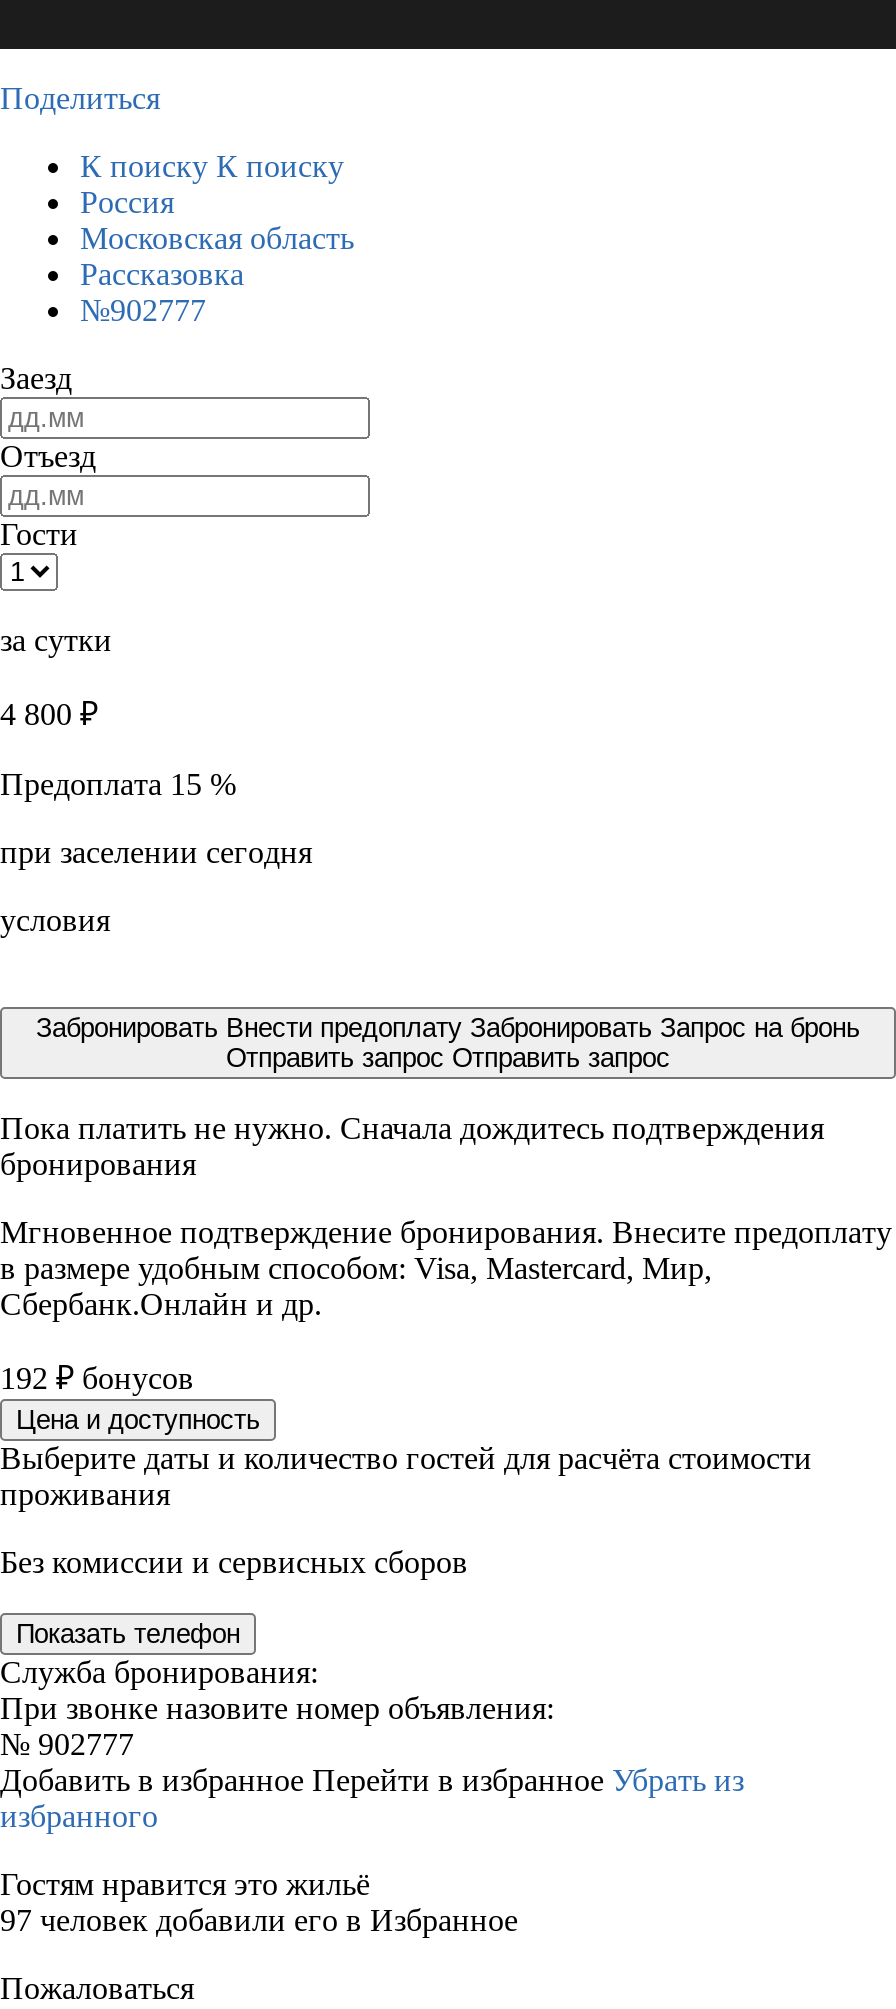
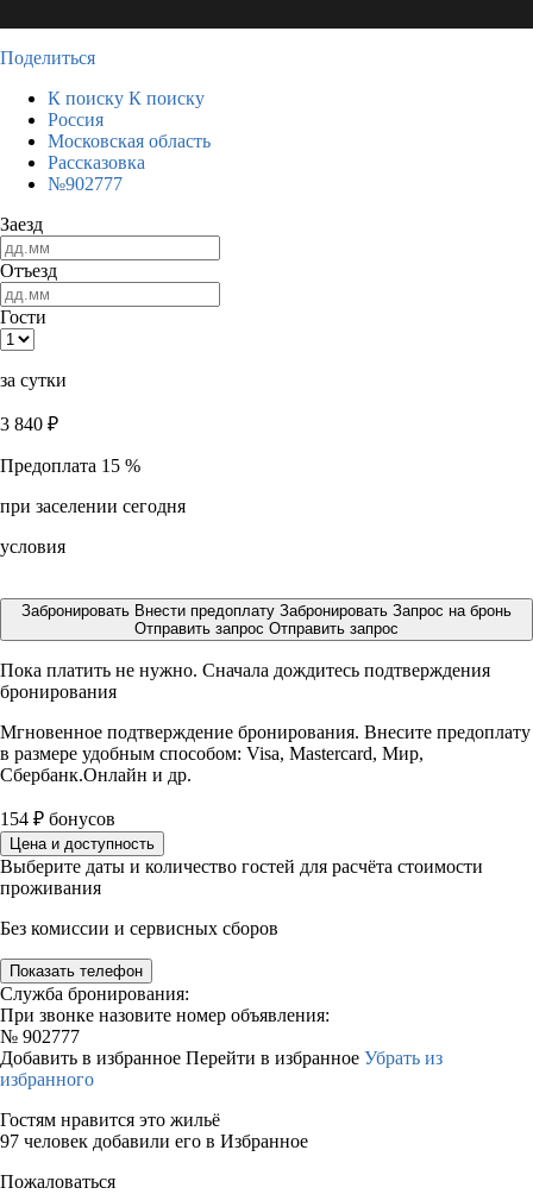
- 4 800 ₽
+ 3 840 ₽

- 192 ₽ бонусов
+ 154 ₽ бонусов
